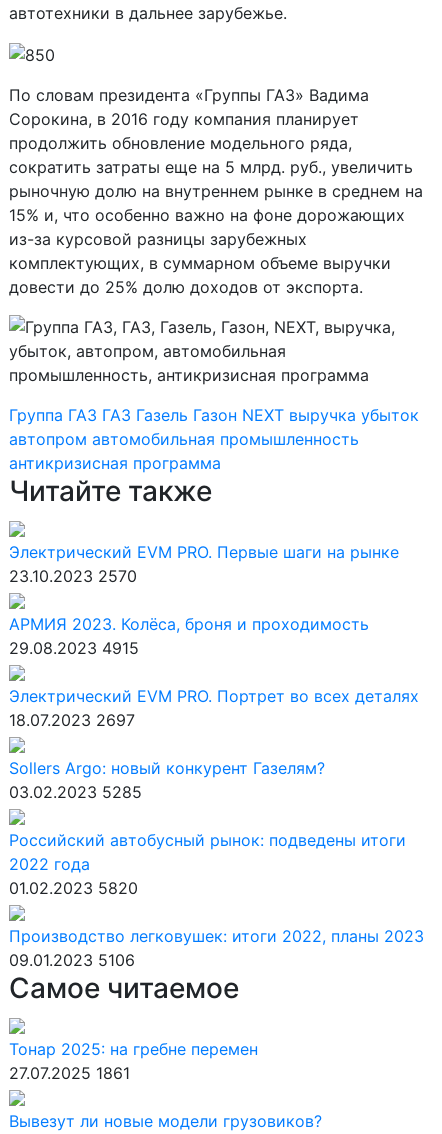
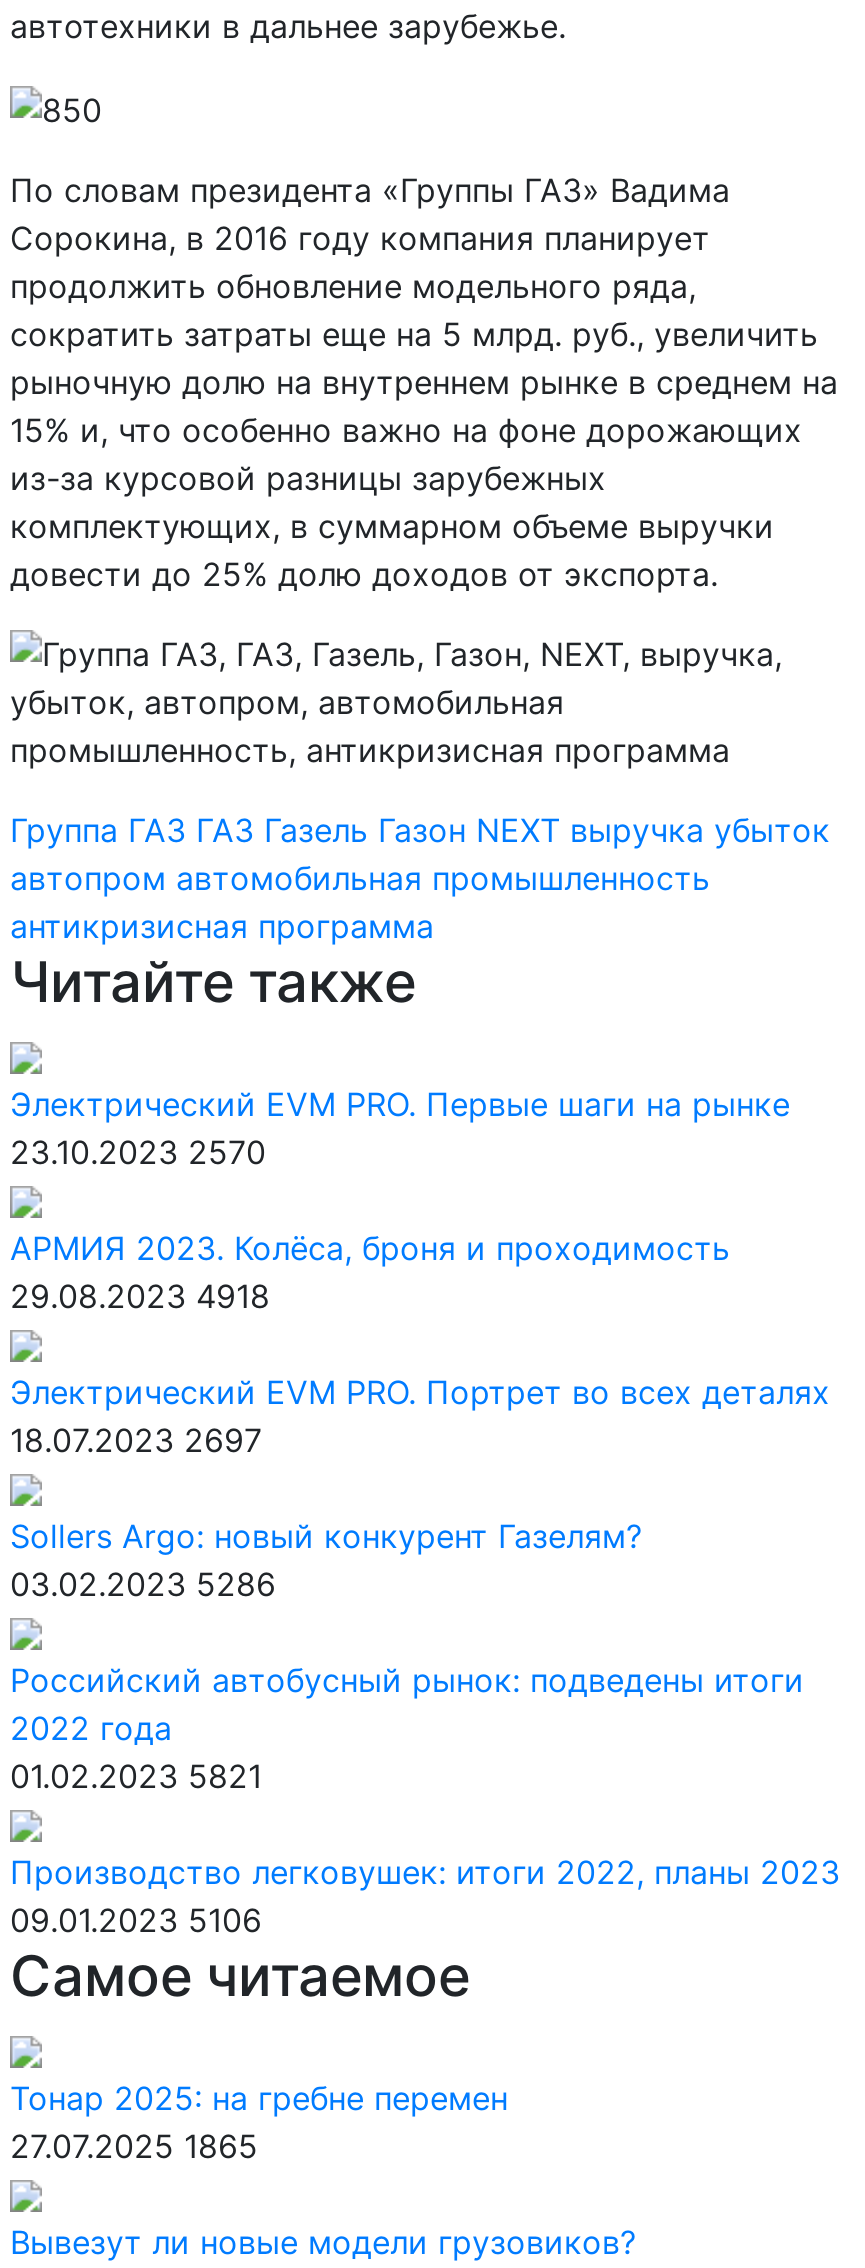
- 29.08.2023 4915
+ 29.08.2023 4918

- 03.02.2023 5285
+ 03.02.2023 5286

- 01.02.2023 5820
+ 01.02.2023 5821

- 27.07.2025 1861
+ 27.07.2025 1865
